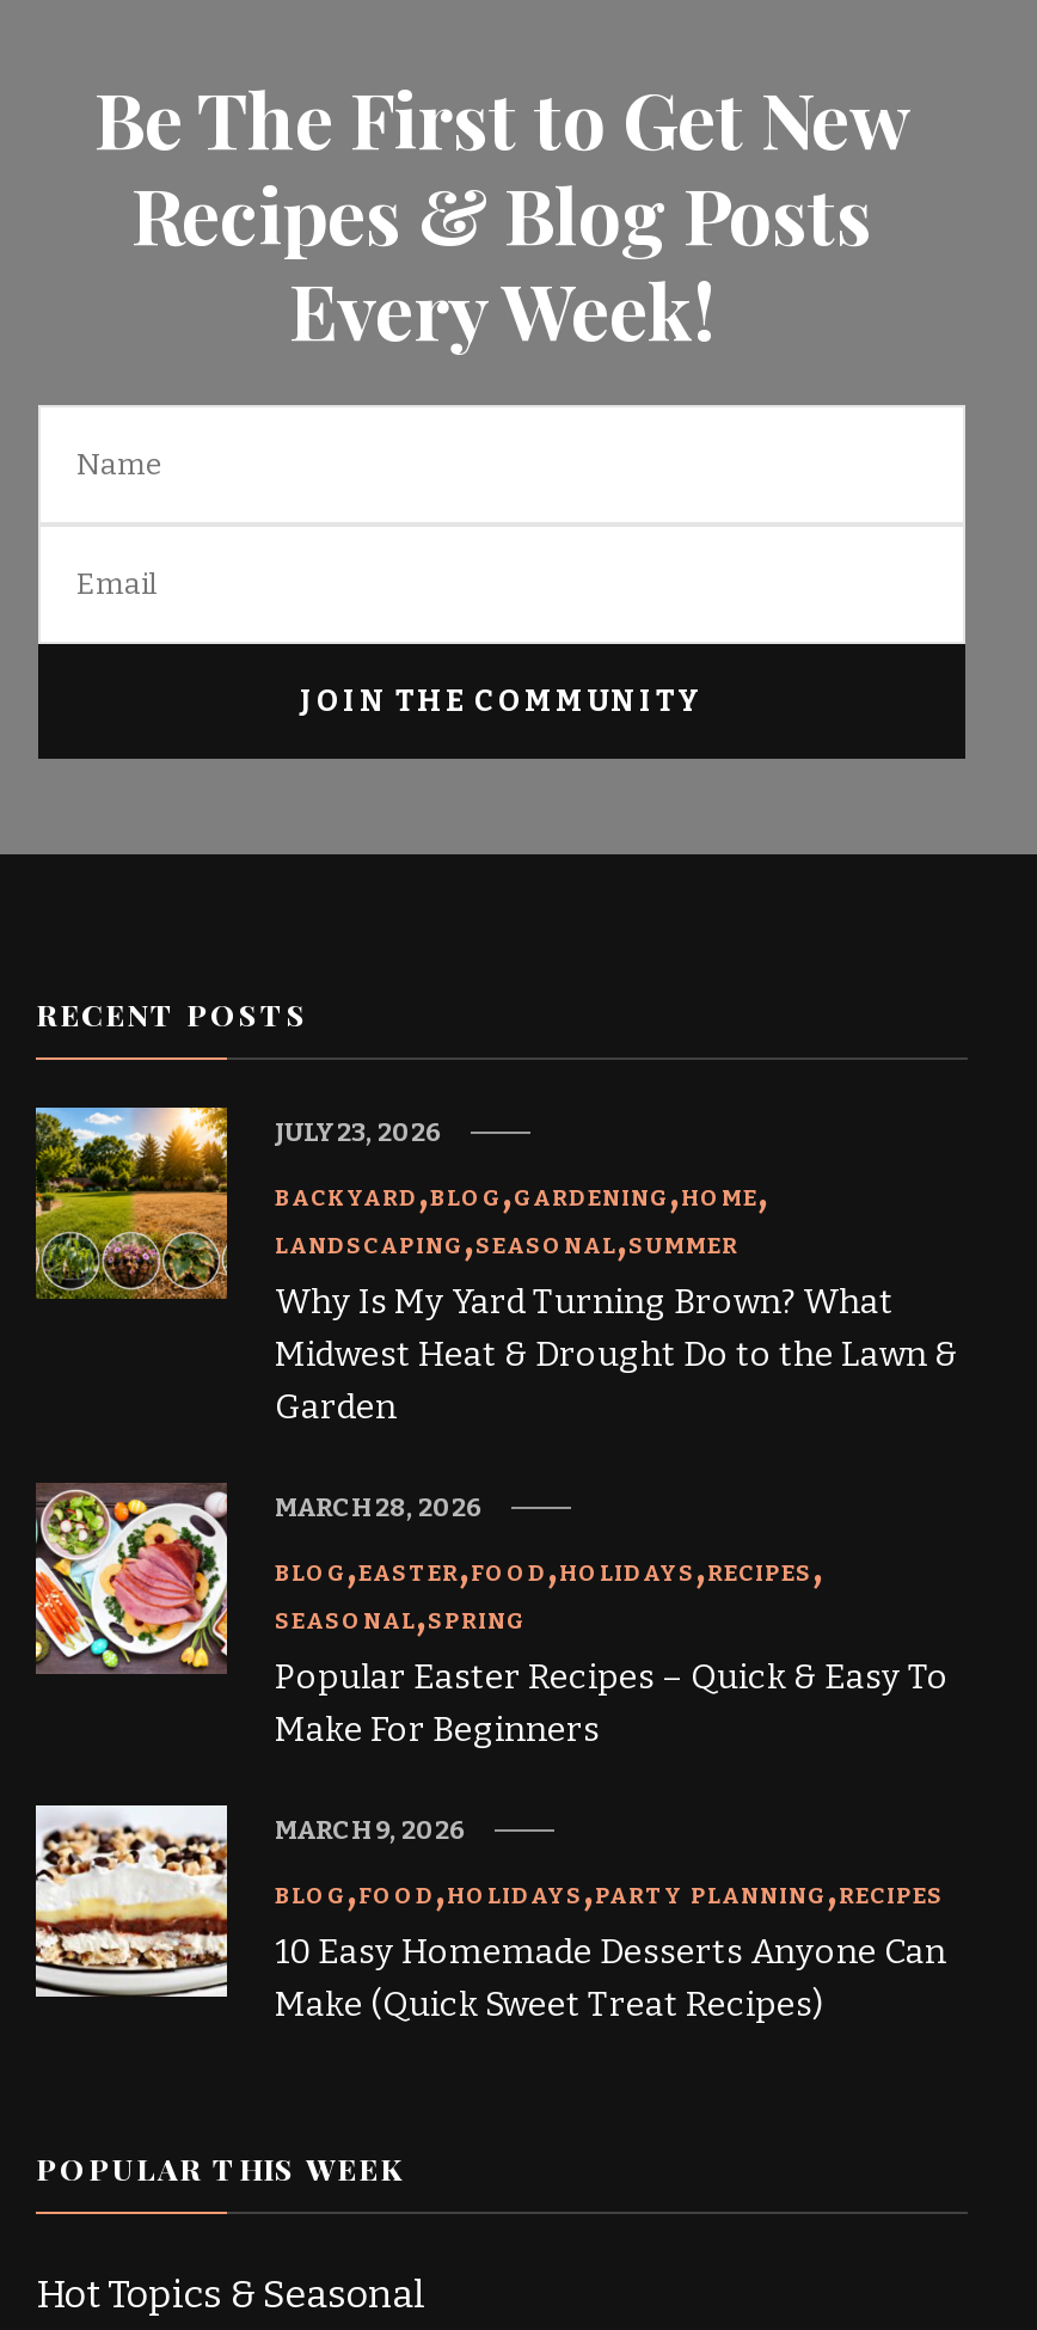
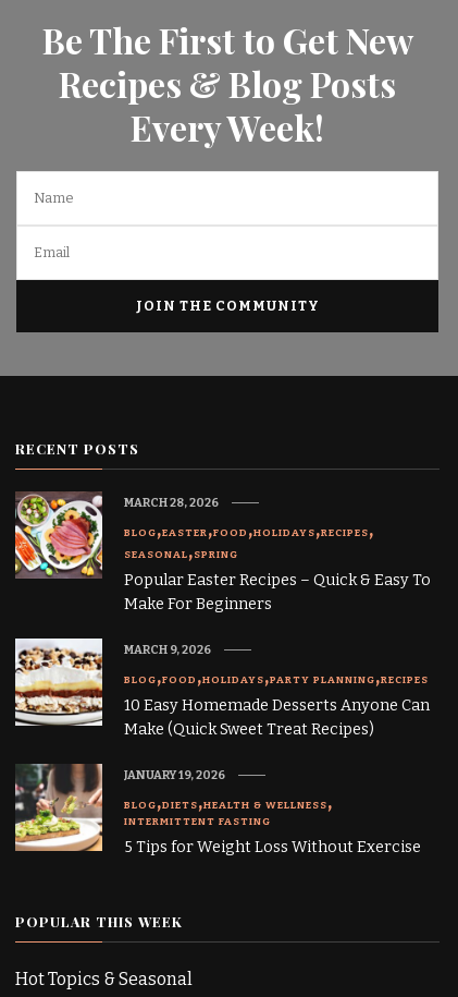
- [image]
- BACKYARD BLOG GARDENING HOME
- LANDSCAPING SEASONAL SUMMER
- Why Is My Yard Turning Brown? What
- Midwest Heat & Drought Do to the Lawn &
- Garden

- JULY 23, 2026

moved up: [image] | BLOG EASTER FOOD HOLIDAYS RECIPES | SEASONAL SPRING | ... | Make (Quick Sweet Treat Recipes) | MARCH 9, 2026

+ [image]
+ BLOG DIETS HEALTH & WELLNESS
+ INTERMITTENT FASTING
+ 5 Tips for Weight Loss Without Exercise

+ JANUARY 19, 2026
